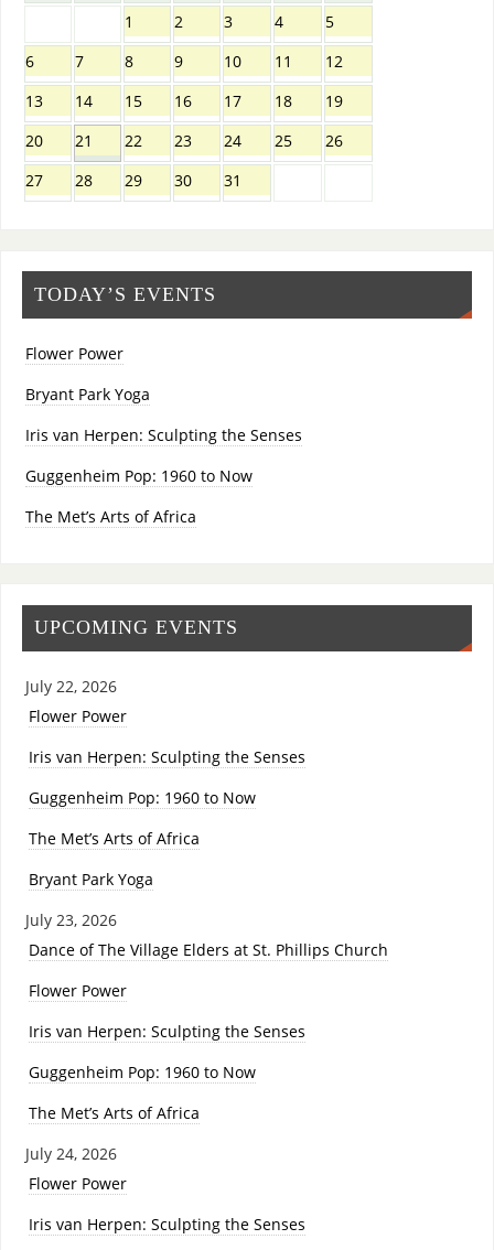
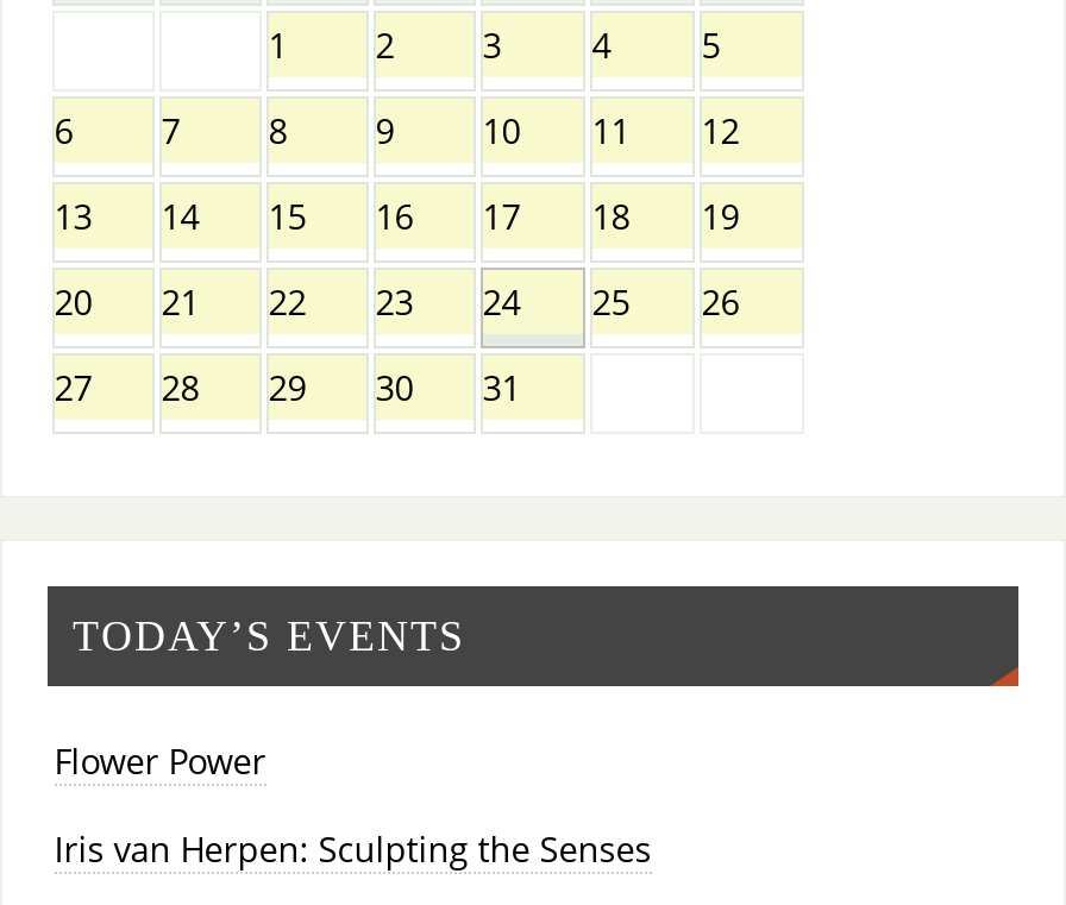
- Bryant Park Yoga
- Iris van Herpen: Sculpting the Senses
- Guggenheim Pop: 1960 to Now
- The Met’s Arts of Africa

- UPCOMING EVENTS
- July 22, 2026
- Flower Power
- Iris van Herpen: Sculpting the Senses
- Guggenheim Pop: 1960 to Now
- The Met’s Arts of Africa
- Bryant Park Yoga
- July 23, 2026
- Dance of The Village Elders at St. Phillips Church
- Flower Power
- Iris van Herpen: Sculpting the Senses
- Guggenheim Pop: 1960 to Now
- The Met’s Arts of Africa
- July 24, 2026
- Flower Power
